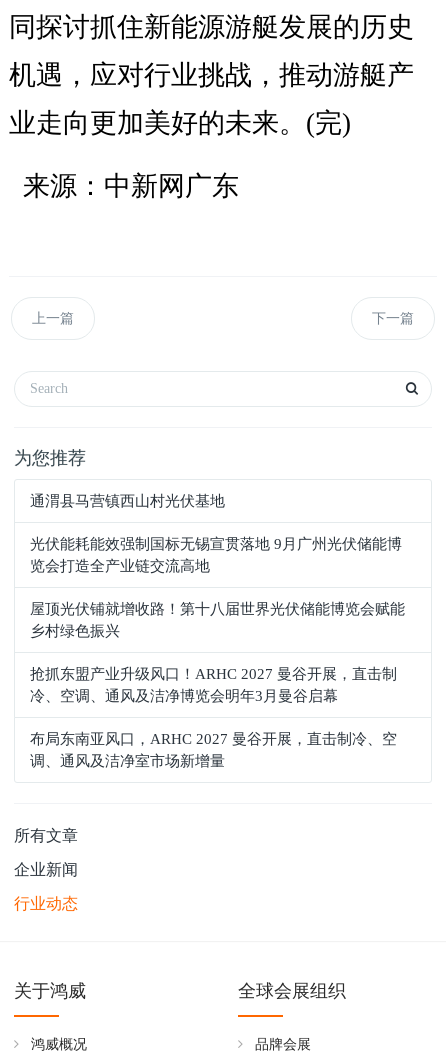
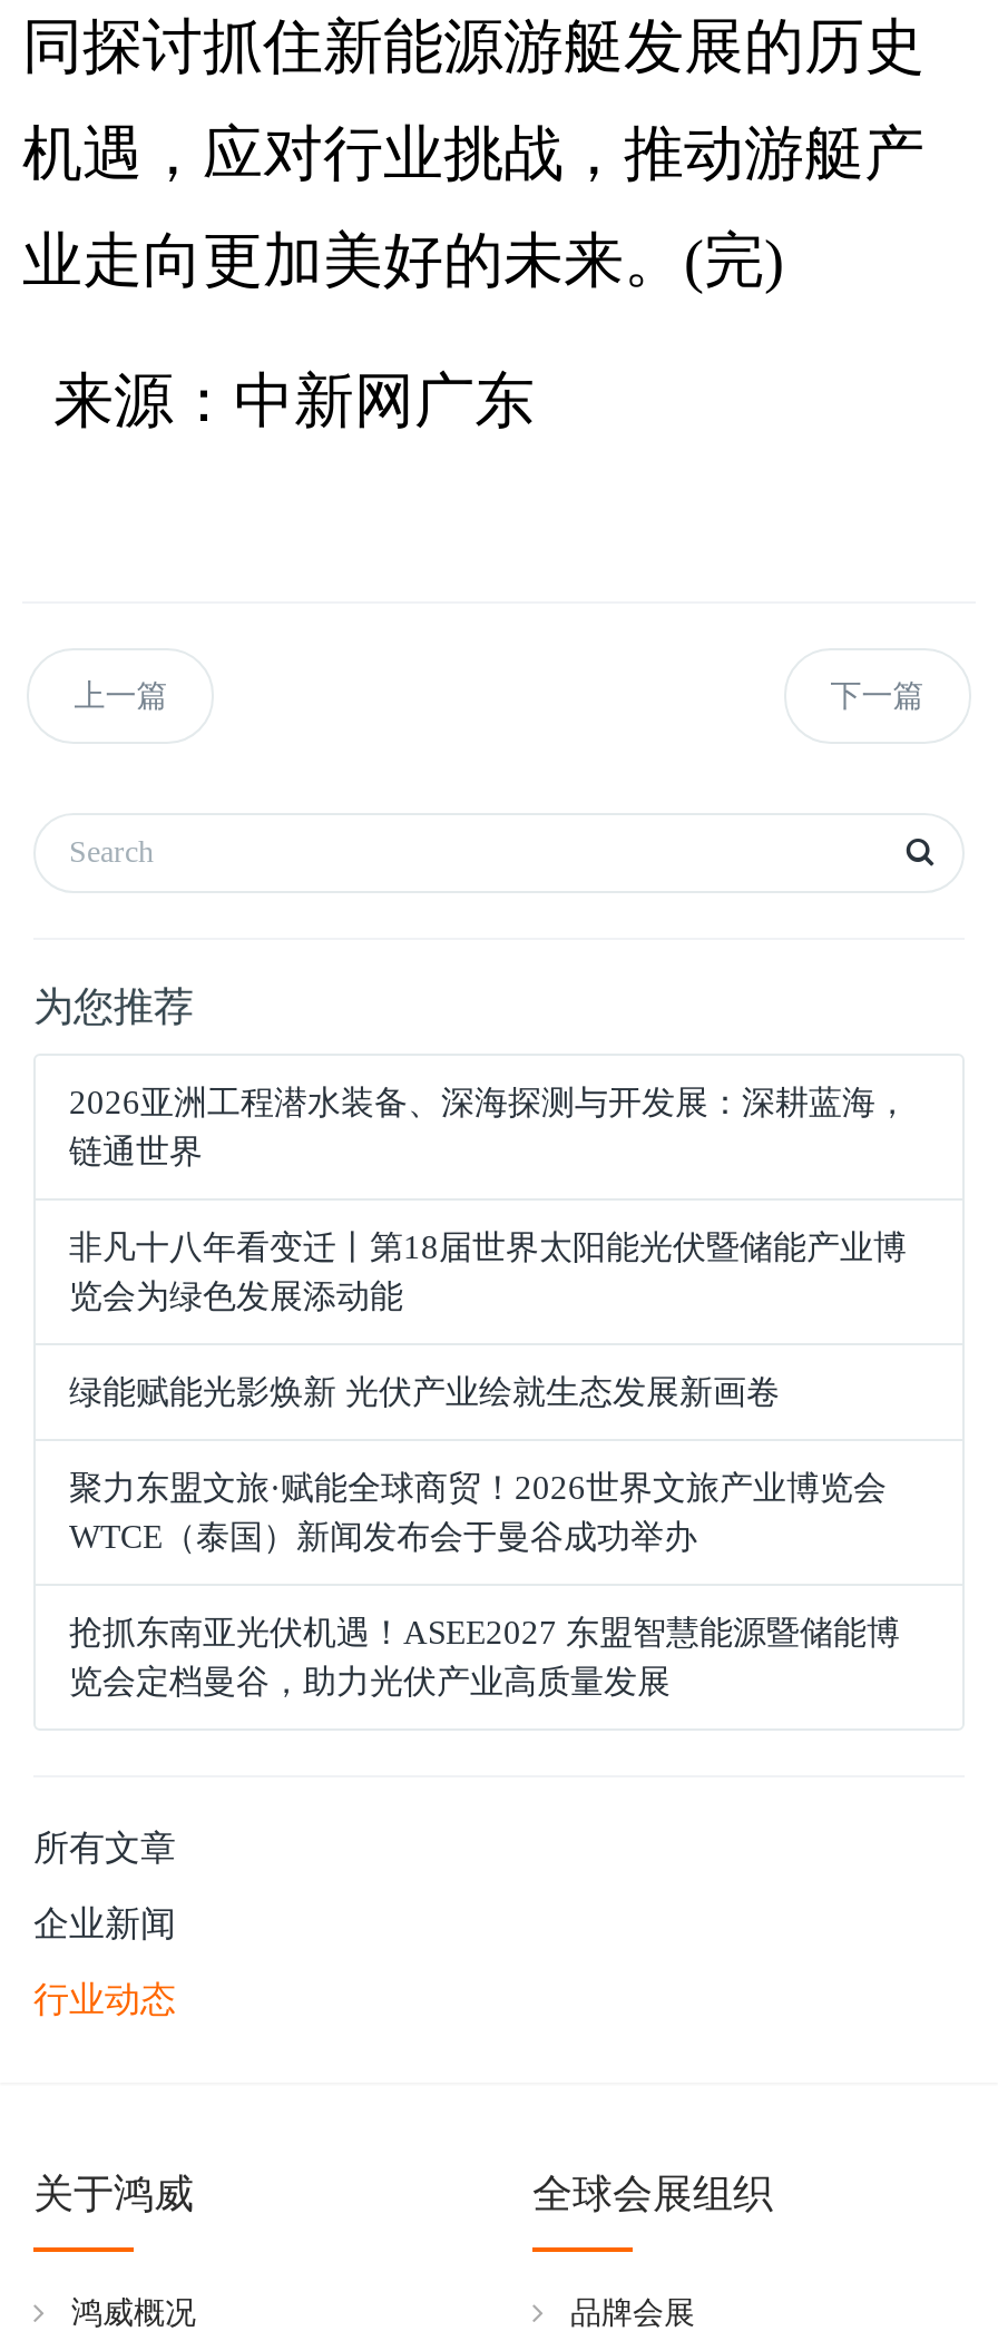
- 通渭县马营镇西山村光伏基地
+ 2026亚洲工程潜水装备、深海探测与开发展：深耕蓝海，
+ 链通世界

- 光伏能耗能效强制国标无锡宣贯落地 9月广州光伏储能博
- 览会打造全产业链交流高地
+ 非凡十八年看变迁丨第18届世界太阳能光伏暨储能产业博
+ 览会为绿色发展添动能

- 屋顶光伏铺就增收路！第十八届世界光伏储能博览会赋能
- 乡村绿色振兴
+ 绿能赋能光影焕新 光伏产业绘就生态发展新画卷

- 抢抓东盟产业升级风口！ARHC 2027 曼谷开展，直击制
- 冷、空调、通风及洁净博览会明年3月曼谷启幕
+ 聚力东盟文旅·赋能全球商贸！2026世界文旅产业博览会
+ WTCE（泰国）新闻发布会于曼谷成功举办

- 布局东南亚风口，ARHC 2027 曼谷开展，直击制冷、空
- 调、通风及洁净室市场新增量
+ 抢抓东南亚光伏机遇！ASEE2027 东盟智慧能源暨储能博
+ 览会定档曼谷，助力光伏产业高质量发展
